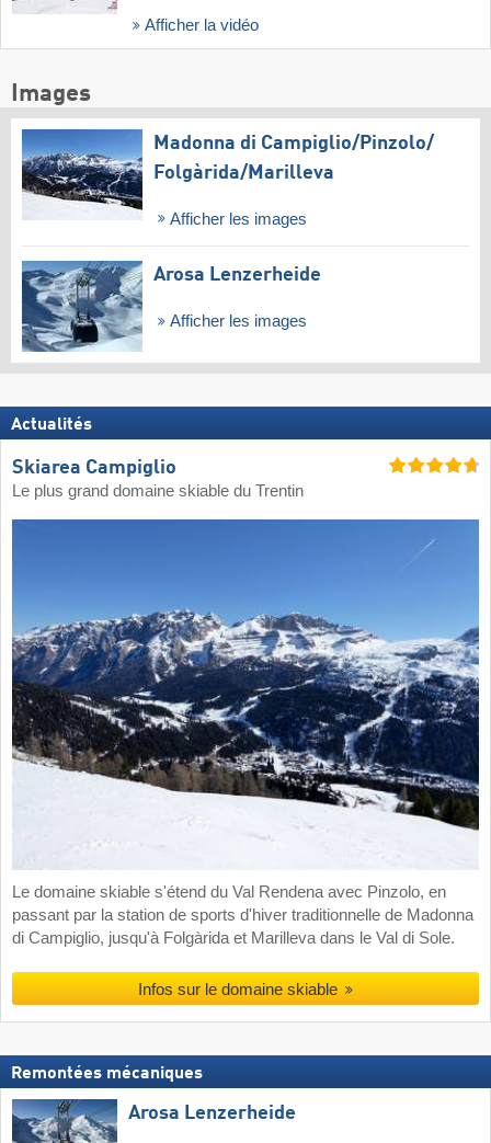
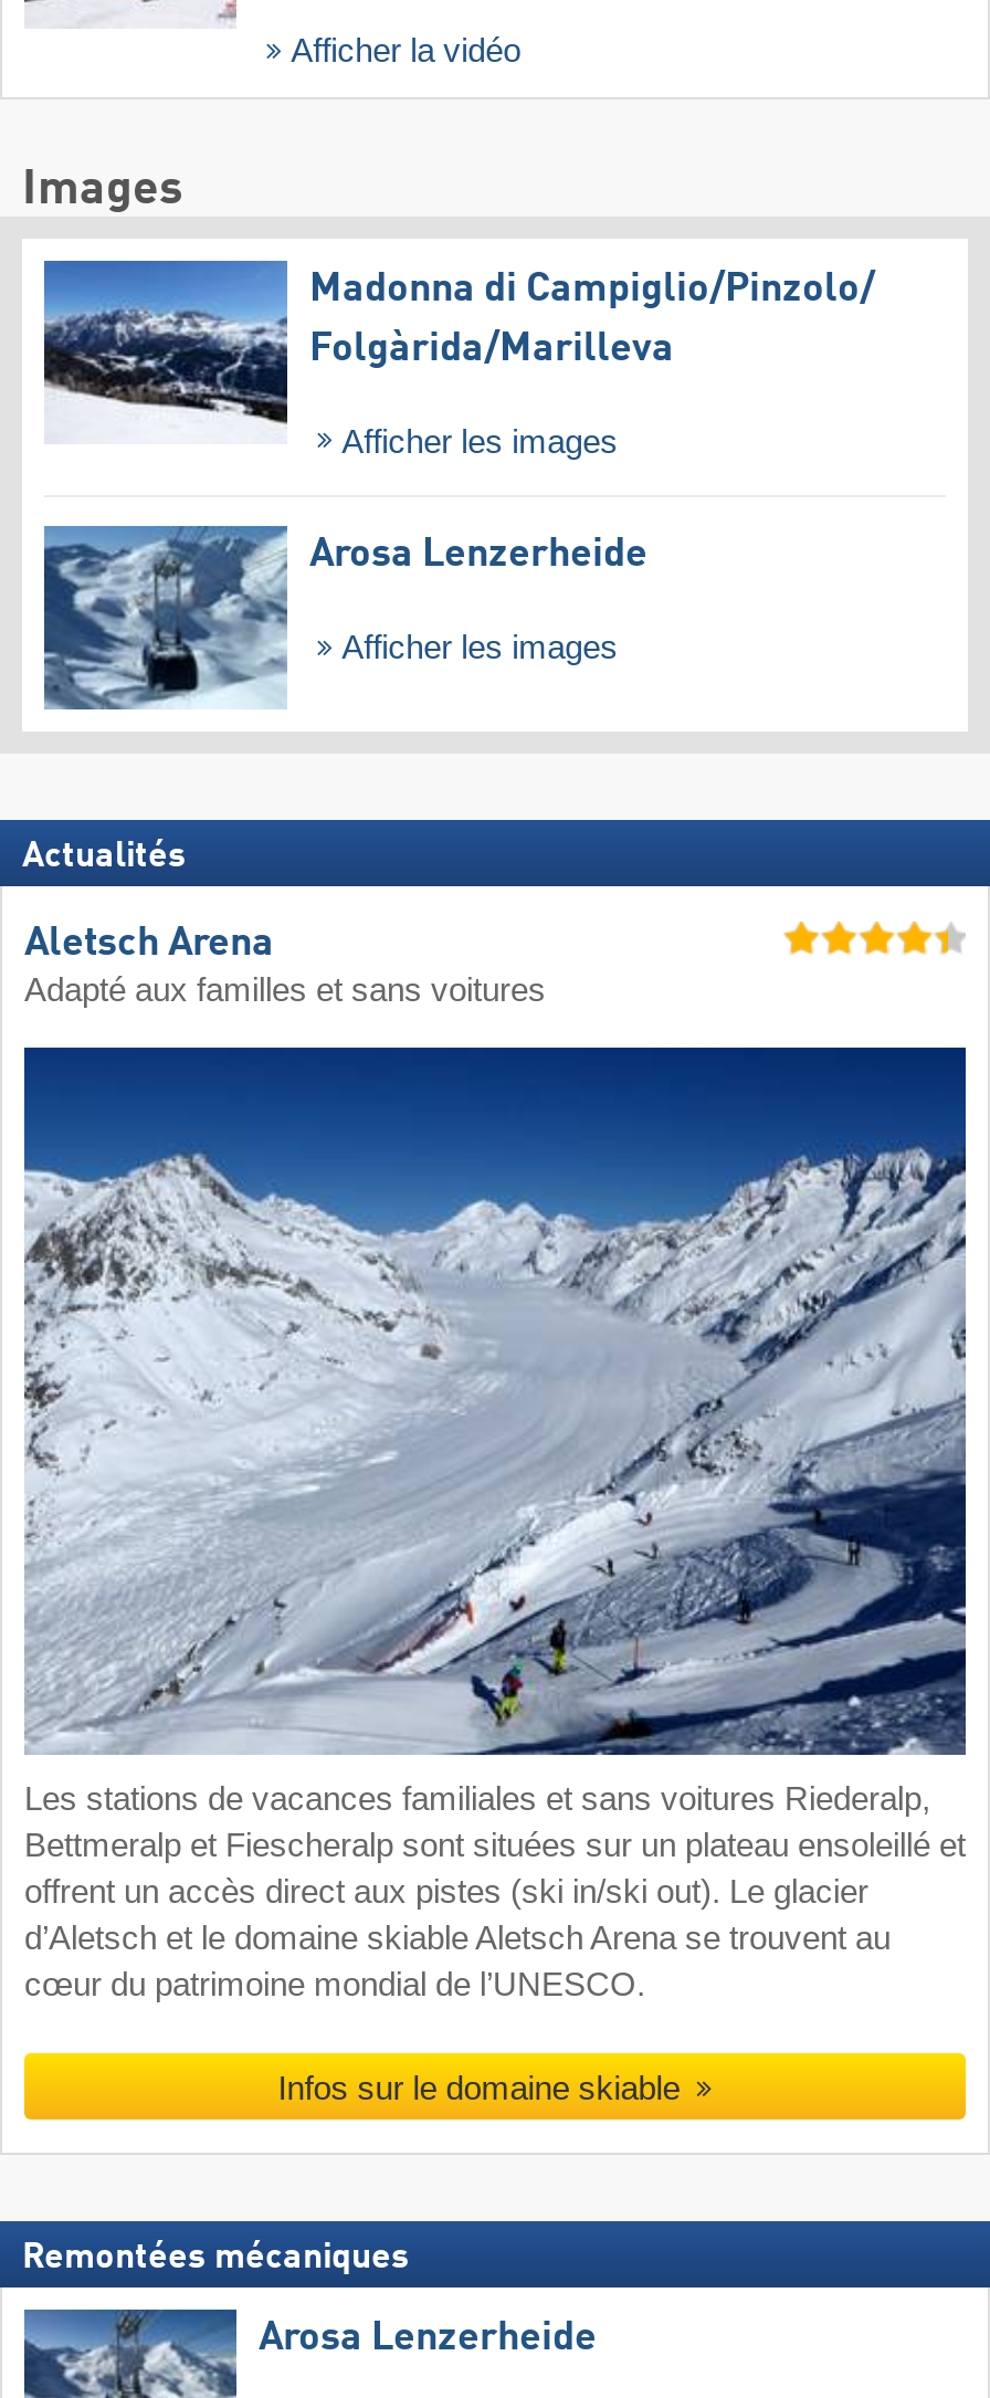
- Skiarea Campiglio
- Le plus grand domaine skiable du Trentin
+ Aletsch Arena
+ Adapté aux familles et sans voitures

- [image]
+ [image]

- Le domaine skiable s'étend du Val Rendena avec Pinzolo, en
- passant par la station de sports d'hiver traditionnelle de Madonna
- di Campiglio, jusqu'à Folgàrida et Marilleva dans le Val di Sole.
+ Les stations de vacances familiales et sans voitures Riederalp,
+ Bettmeralp et Fiescheralp sont situées sur un plateau ensoleillé et
+ offrent un accès direct aux pistes (ski in/ski out). Le glacier
+ d’Aletsch et le domaine skiable Aletsch Arena se trouvent au
+ cœur du patrimoine mondial de l’UNESCO.
